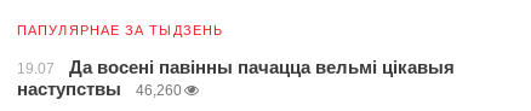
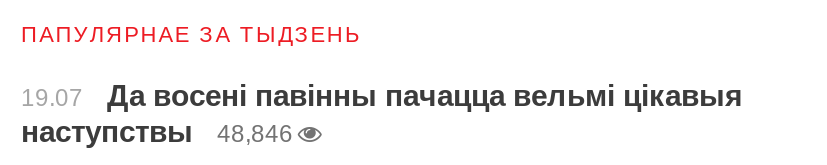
- наступствы 46,260
+ наступствы 48,846
